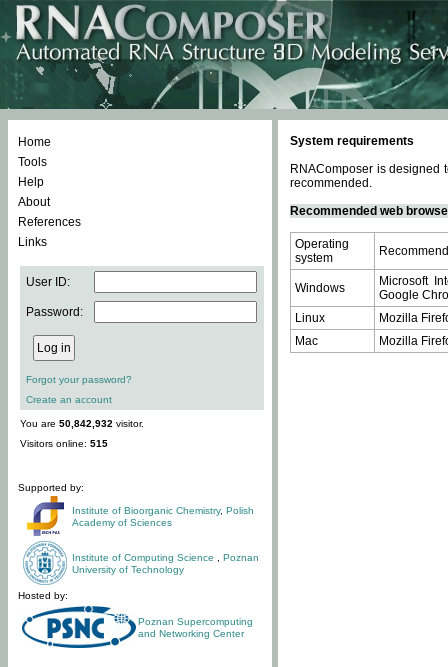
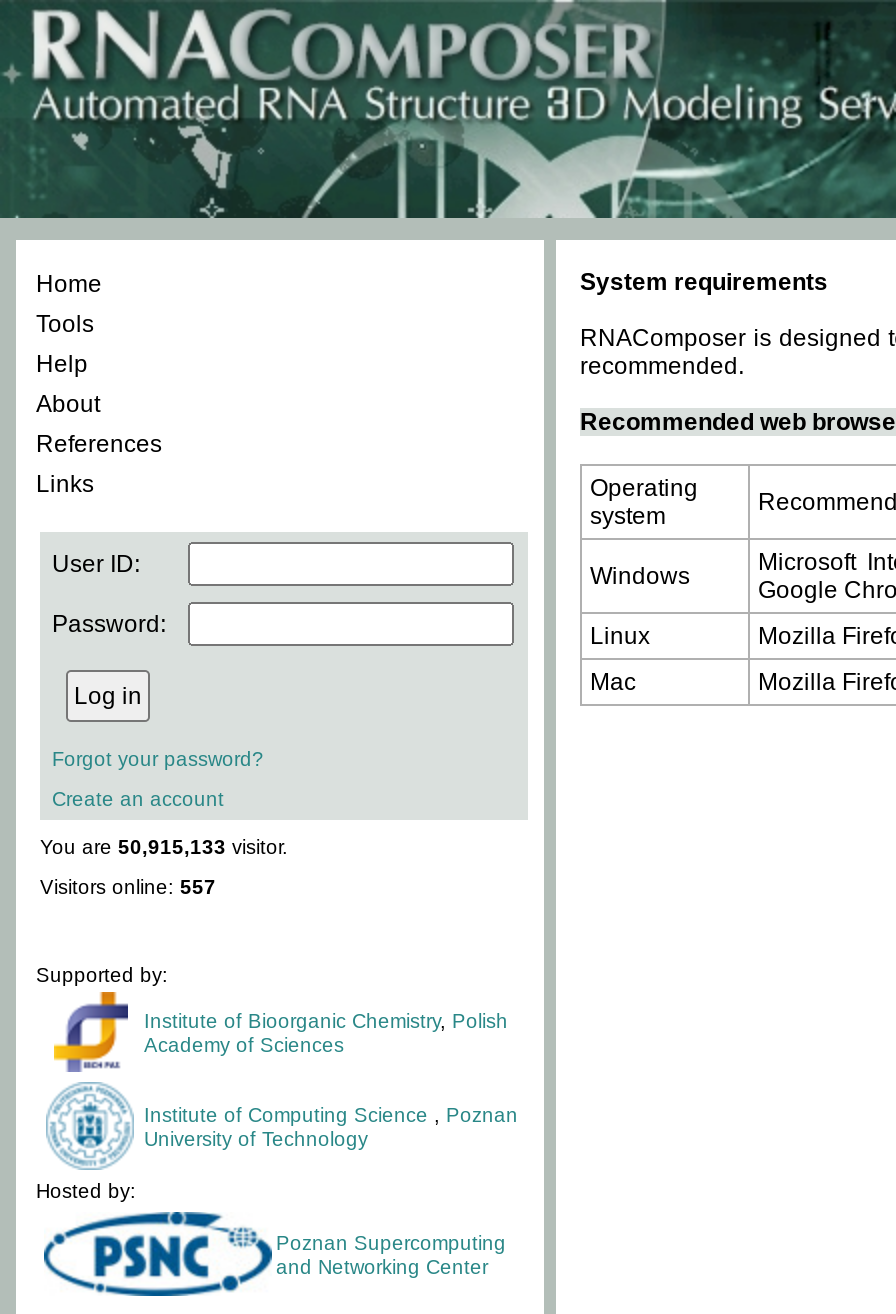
- You are 50,842,932 visitor.
+ You are 50,915,133 visitor.

- Visitors online: 515
+ Visitors online: 557
